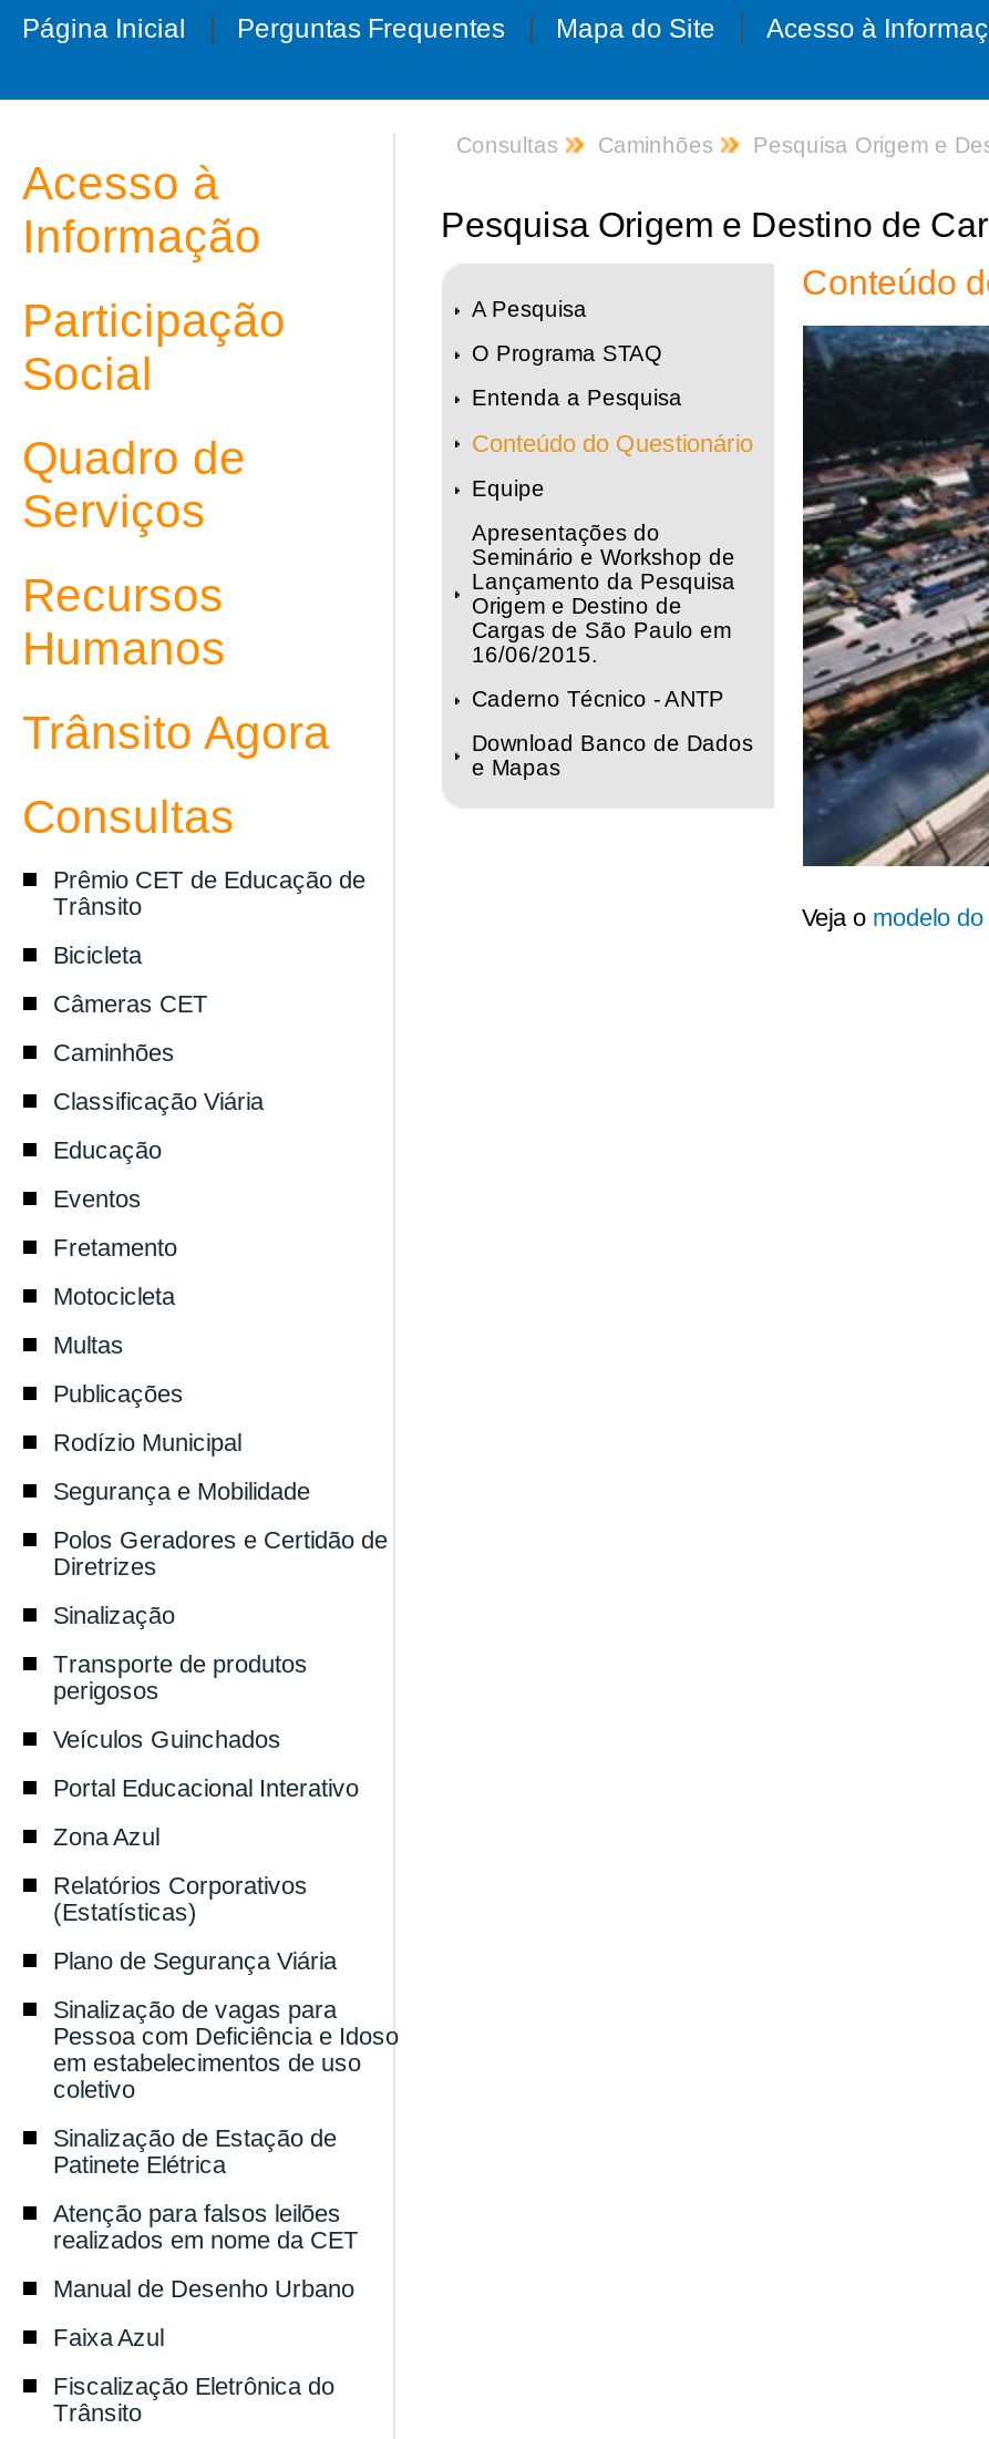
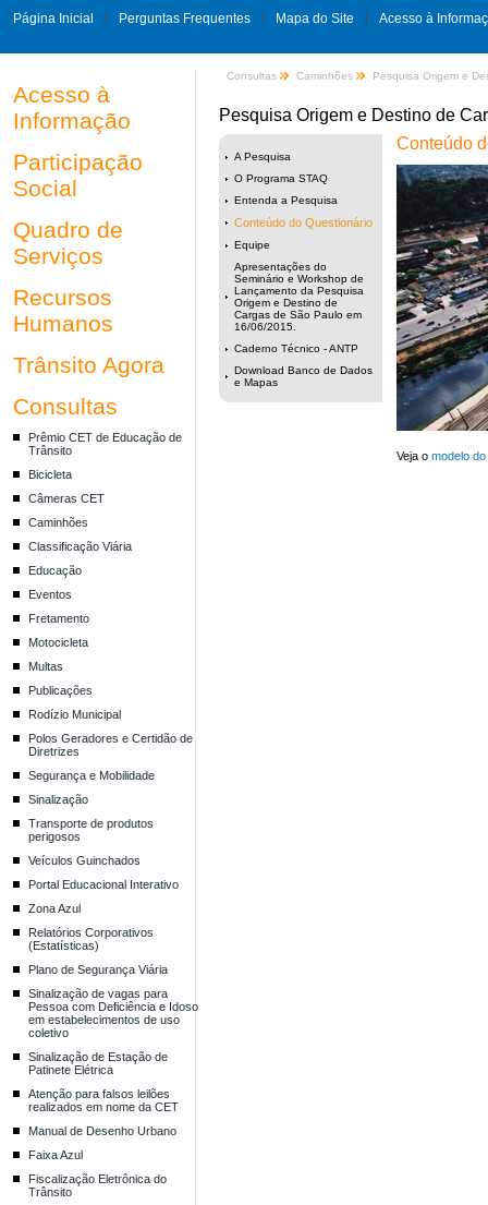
moved down: Segurança e Mobilidade

moved up: Polos Geradores e Certidão de | Diretrizes
